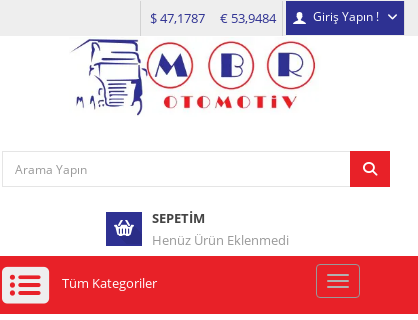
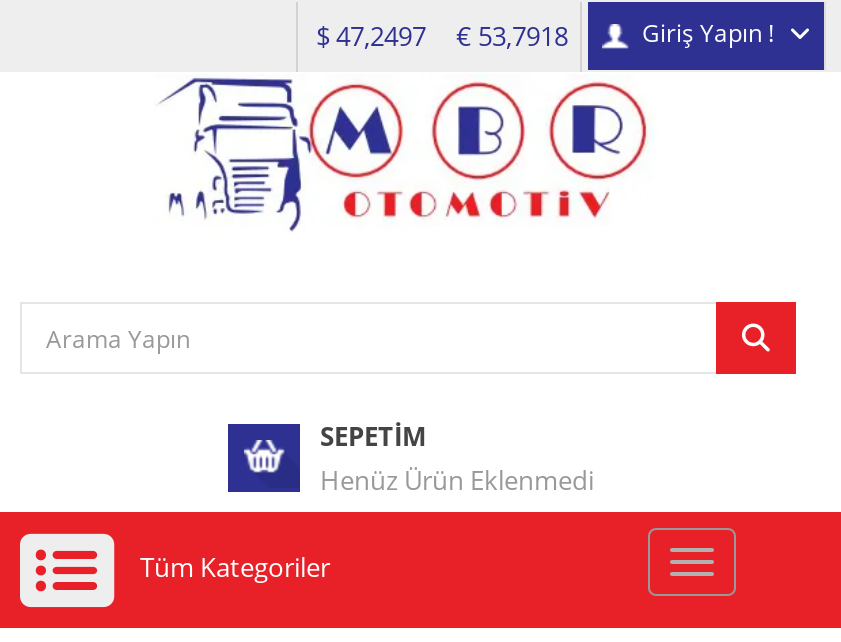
- $ 47,1787
+ $ 47,2497

- € 53,9484
+ € 53,7918
